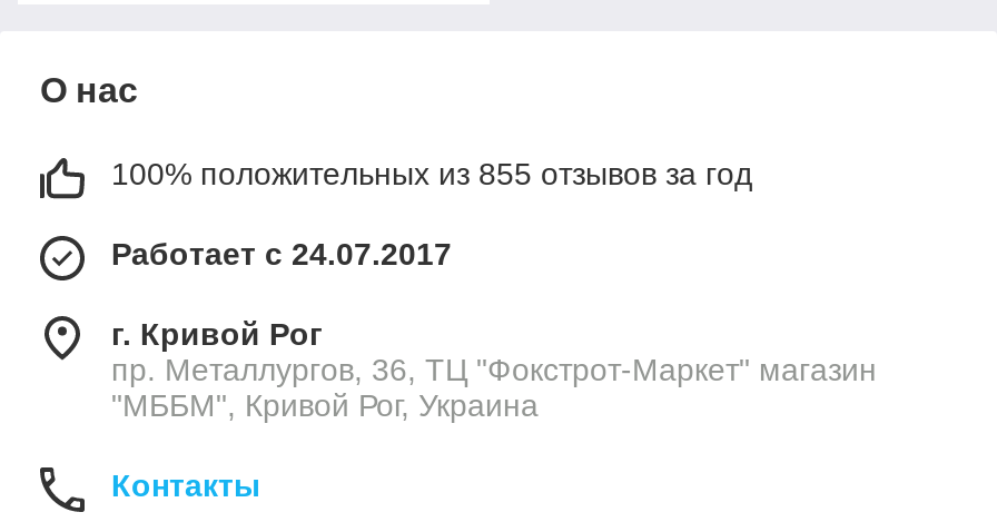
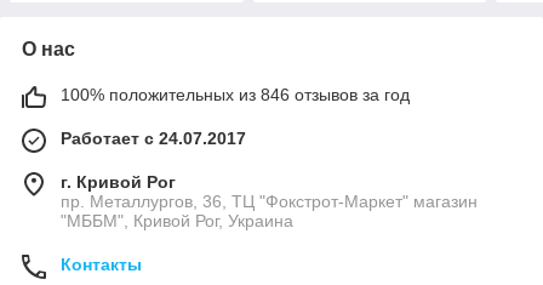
- 100% положительных из 855 отзывов за год
+ 100% положительных из 846 отзывов за год
